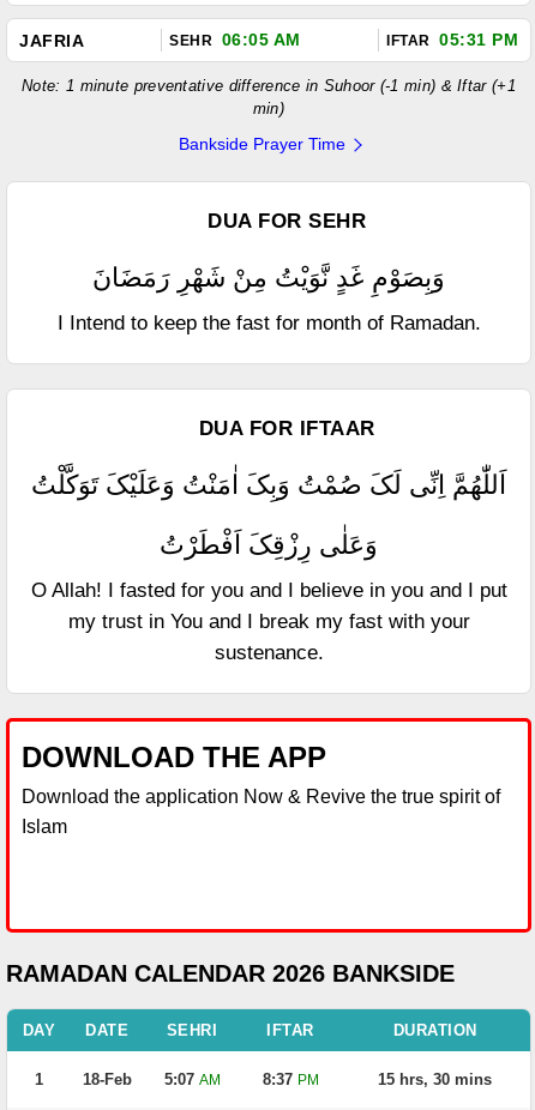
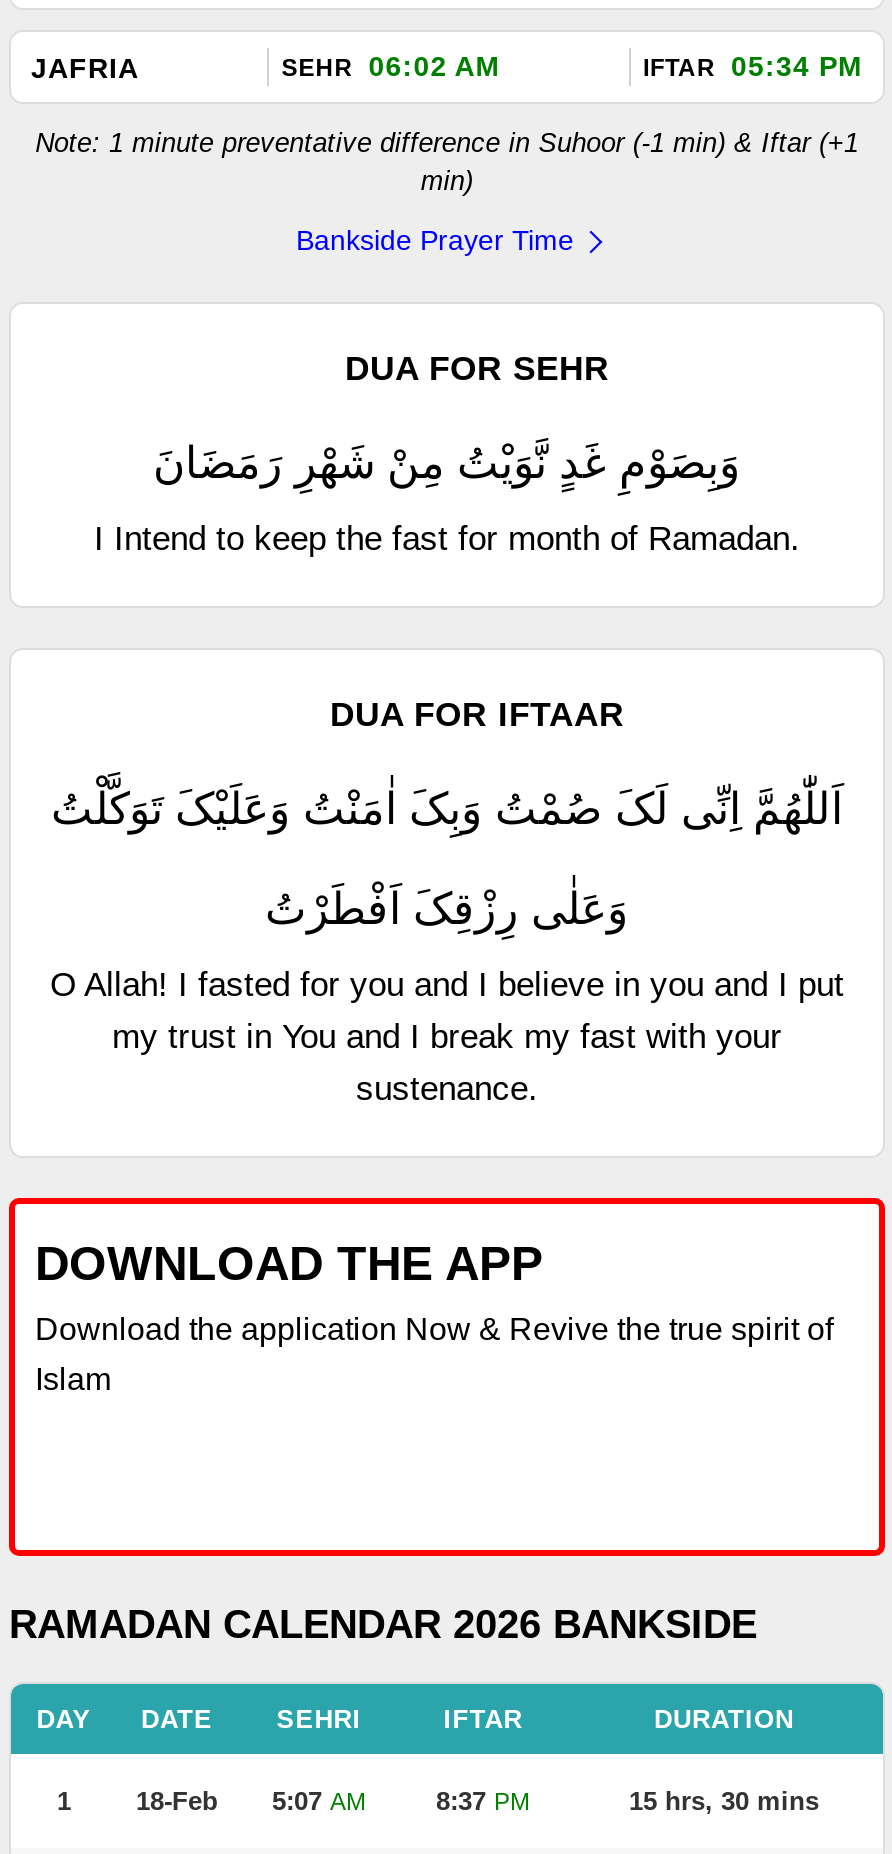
- SEHR 06:05 AM
+ SEHR 06:02 AM

- IFTAR 05:31 PM
+ IFTAR 05:34 PM
